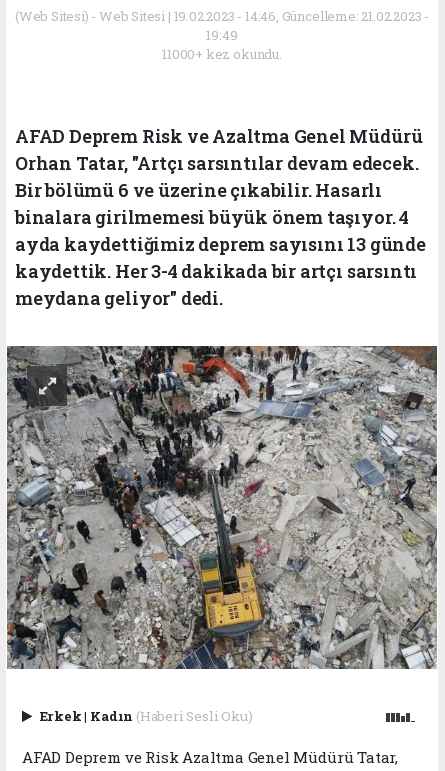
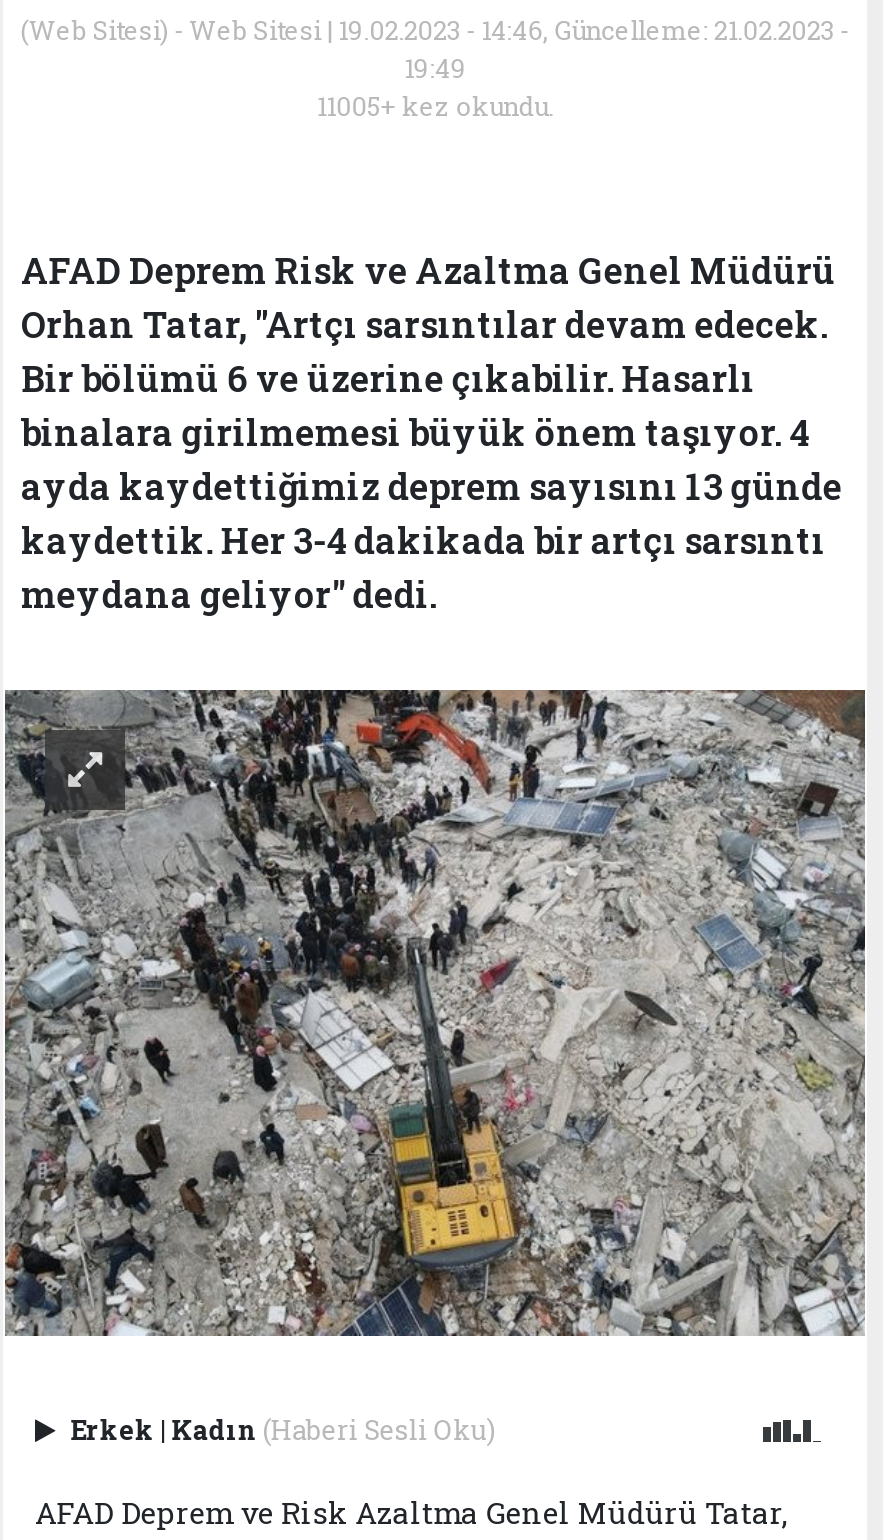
- 11000+ kez okundu.
+ 11005+ kez okundu.
